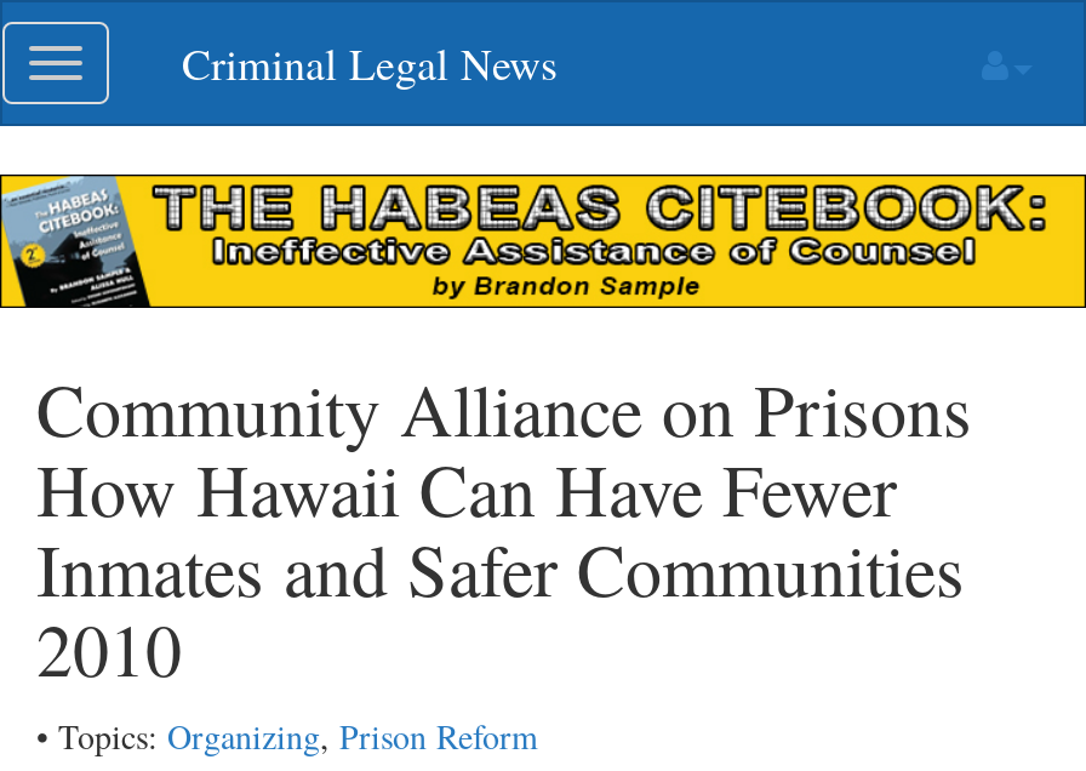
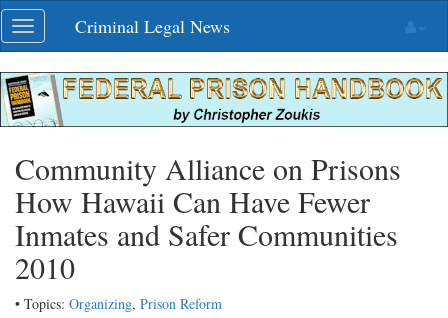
- [image]
+ [image]
